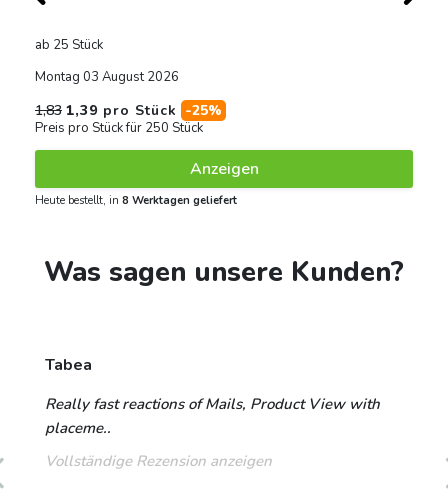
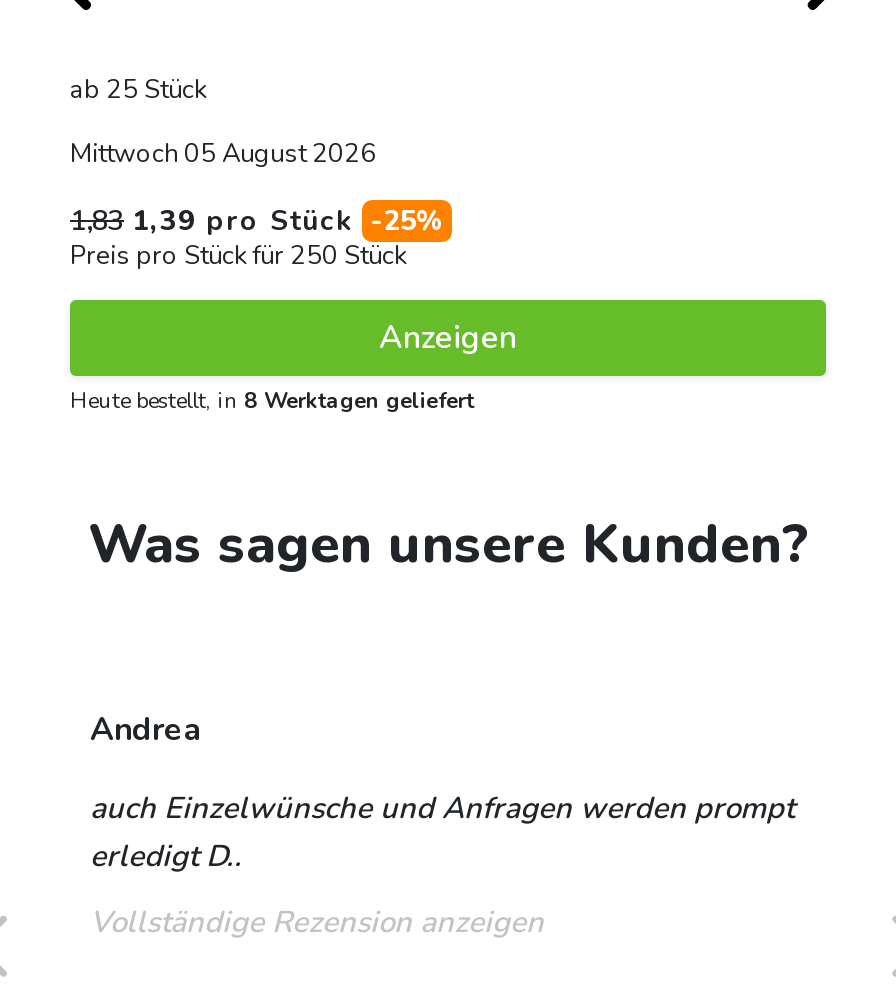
- Montag 03 August 2026
+ Mittwoch 05 August 2026

- Tabea
+ Andrea

- Really fast reactions of Mails, Product View with
- placeme..
+ auch Einzelwünsche und Anfragen werden prompt
+ erledigt D..
